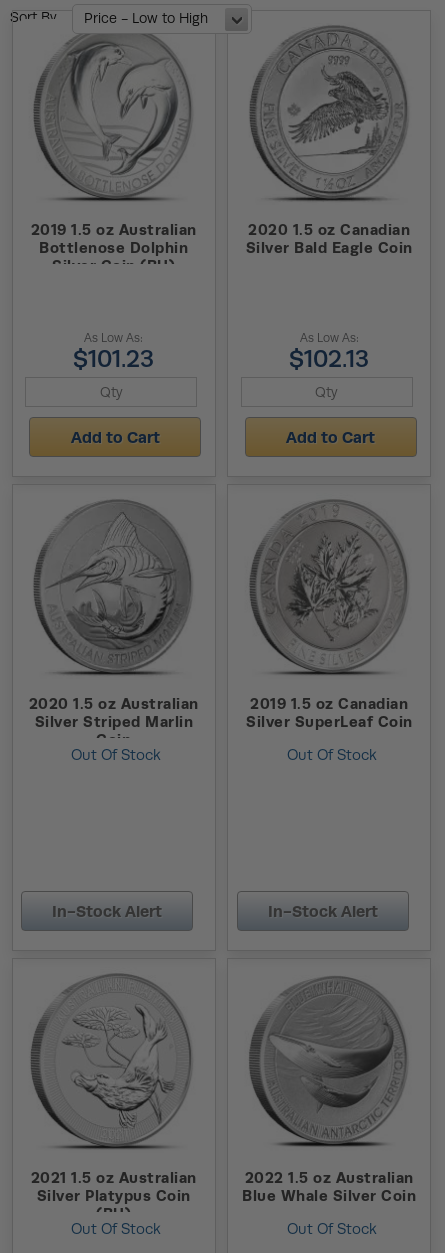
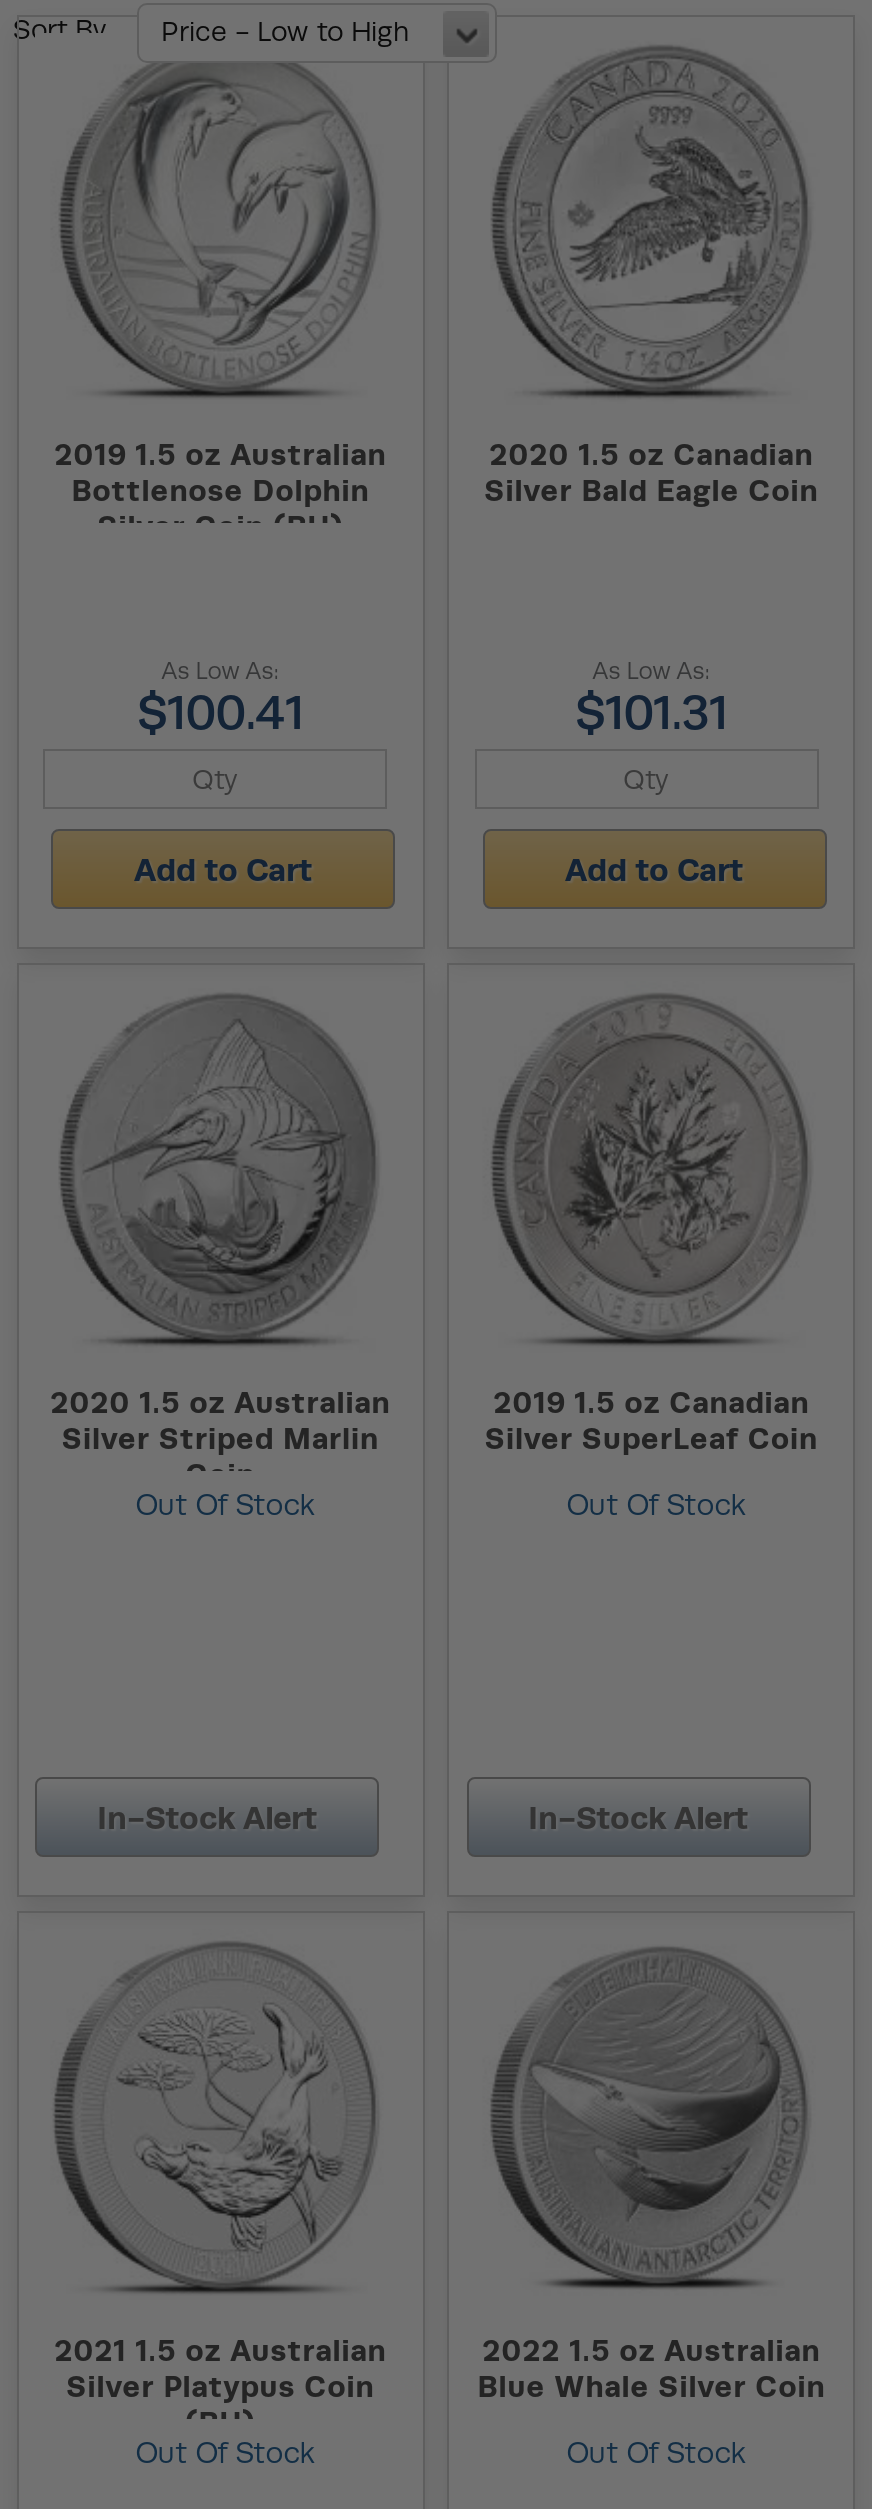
- $101.23
+ $100.41

- $102.13
+ $101.31
